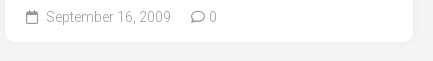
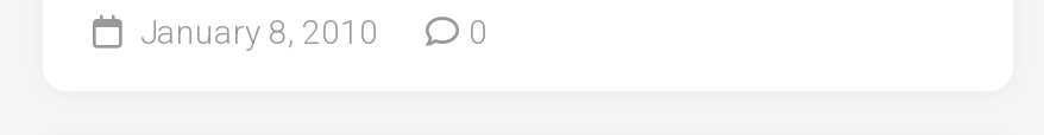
- September 16, 2009
+ January 8, 2010
